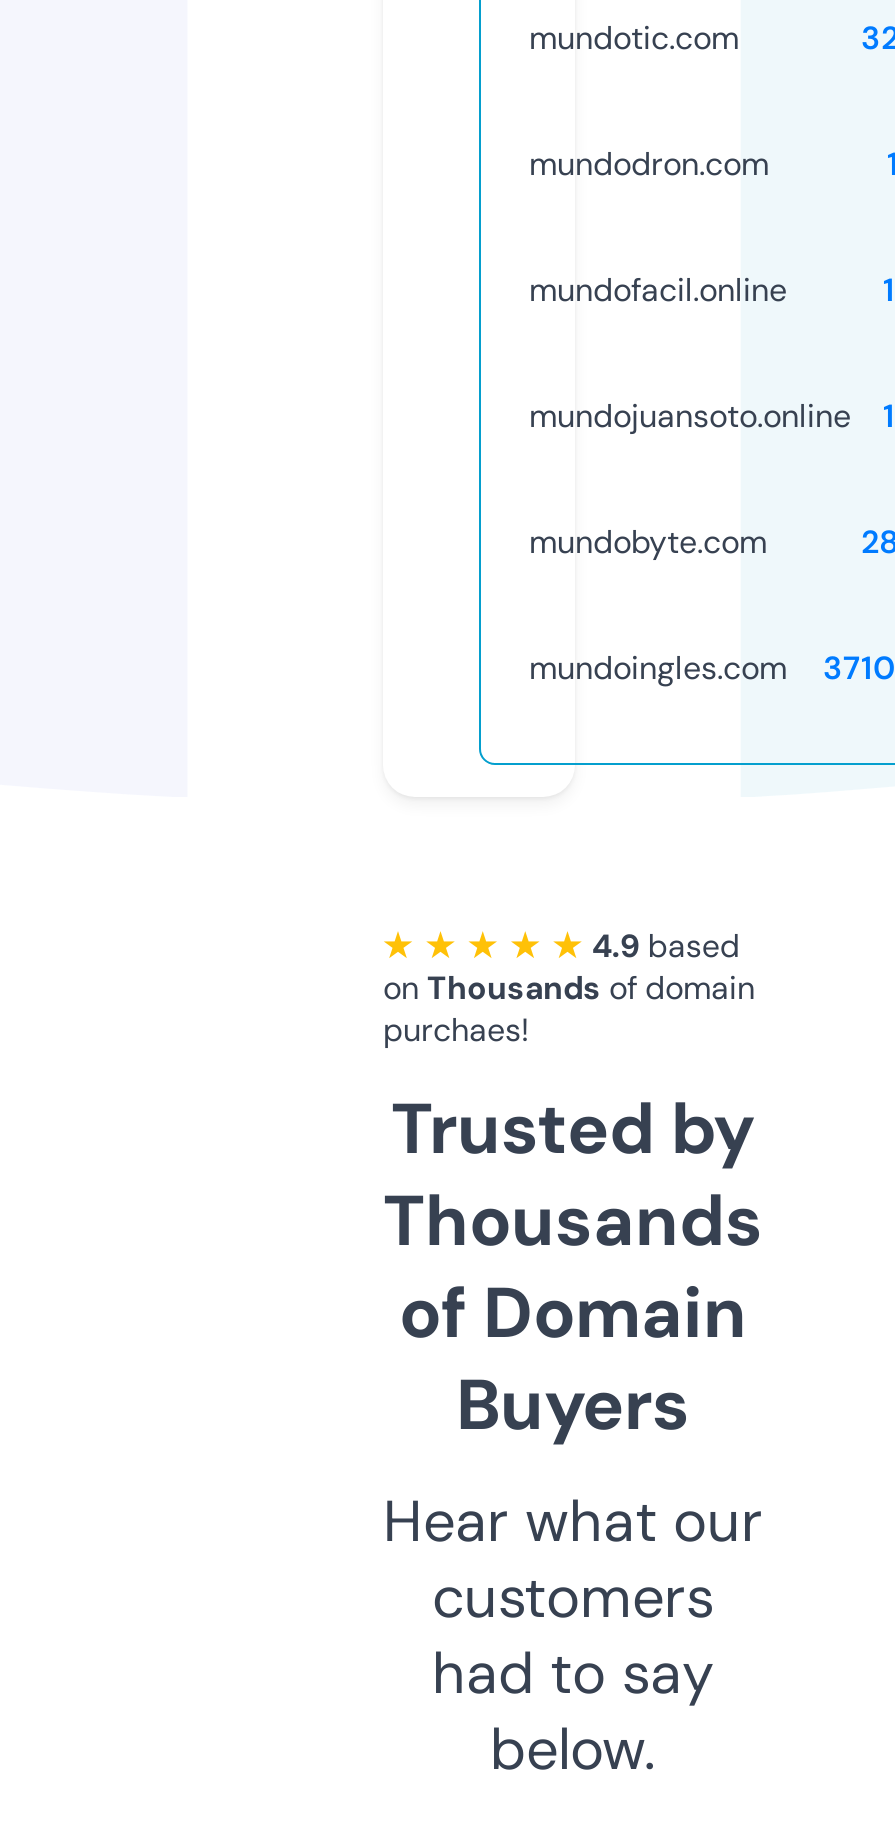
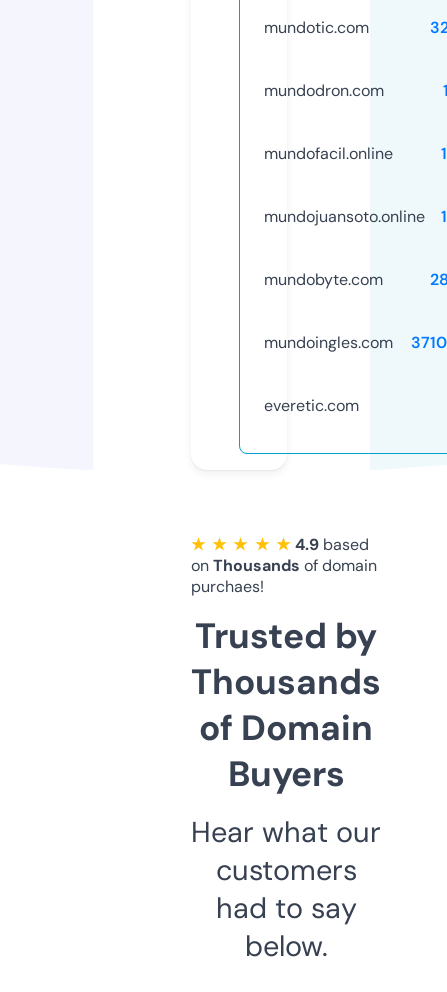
+ everetic.com
